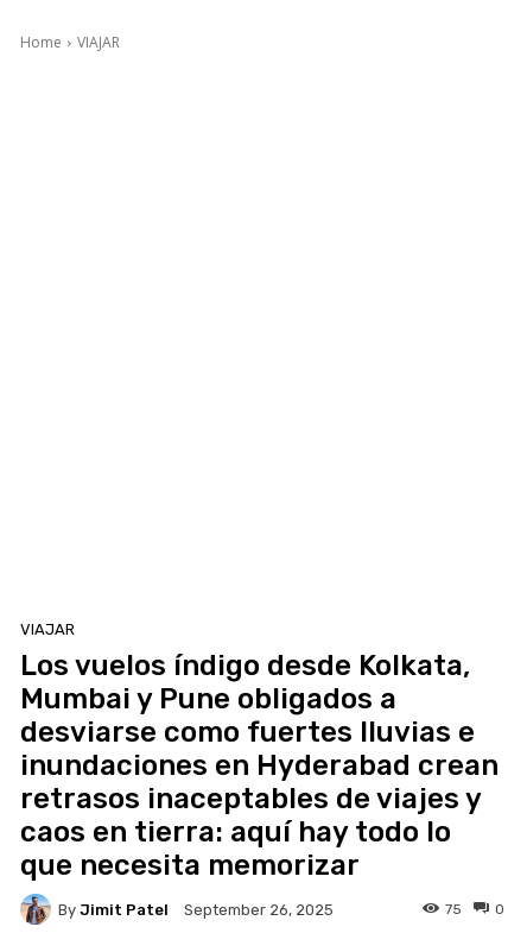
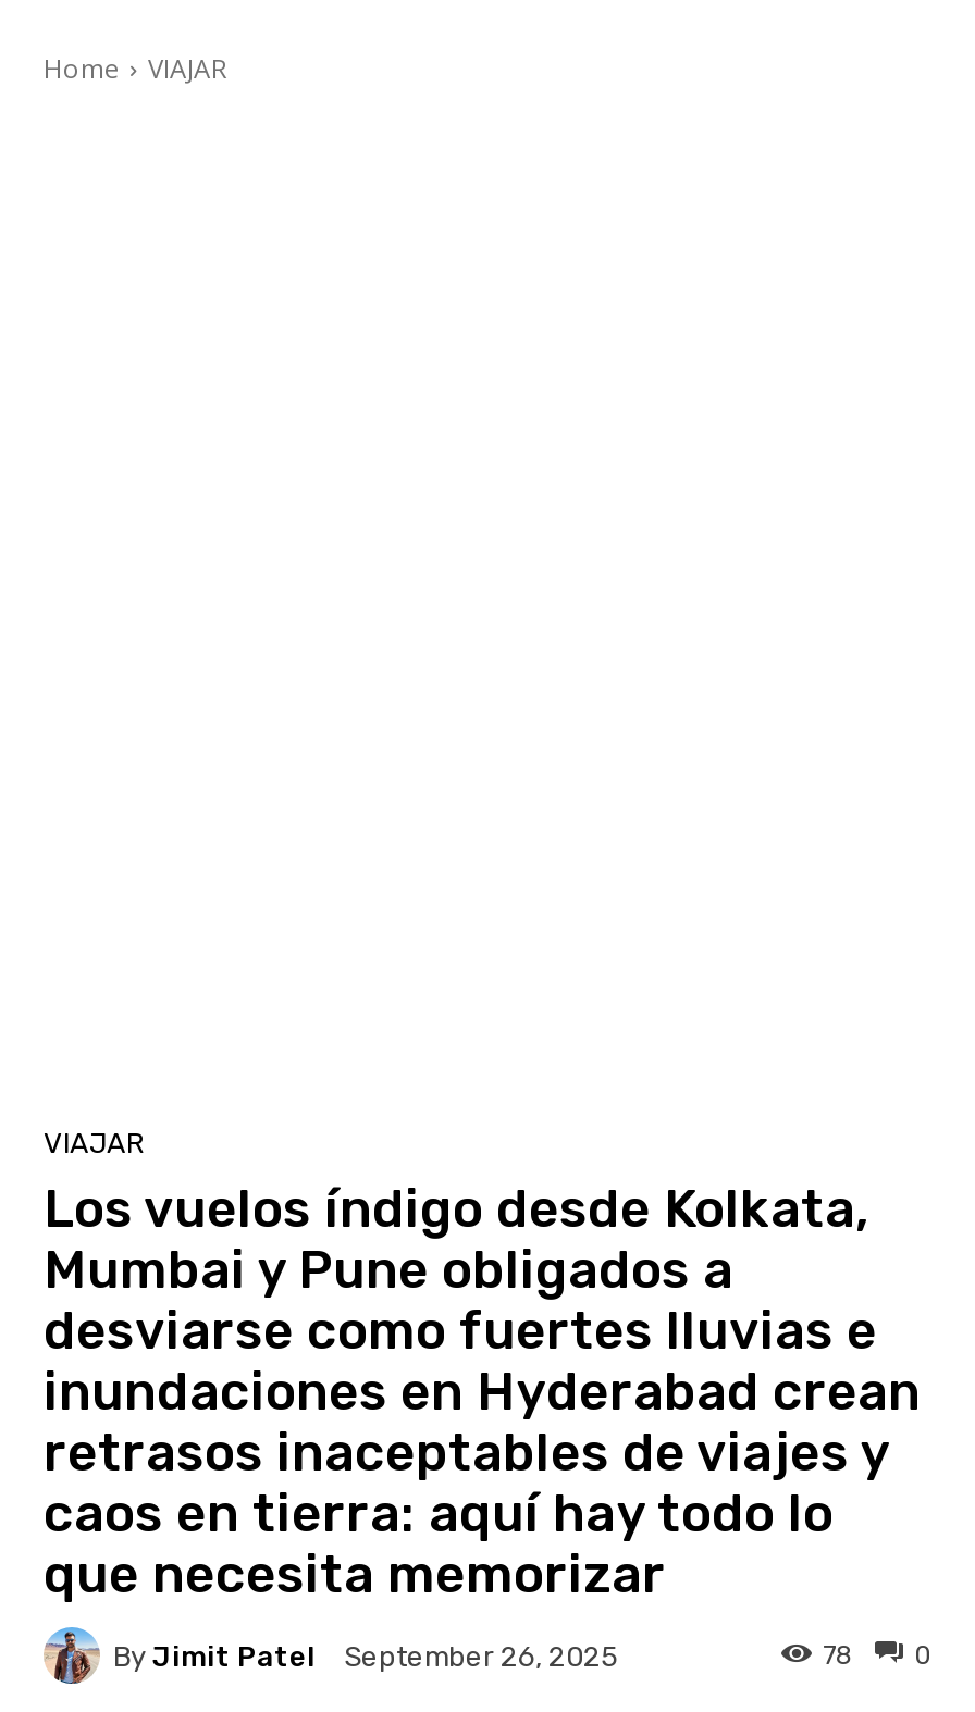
- 75 0
+ 78 0
